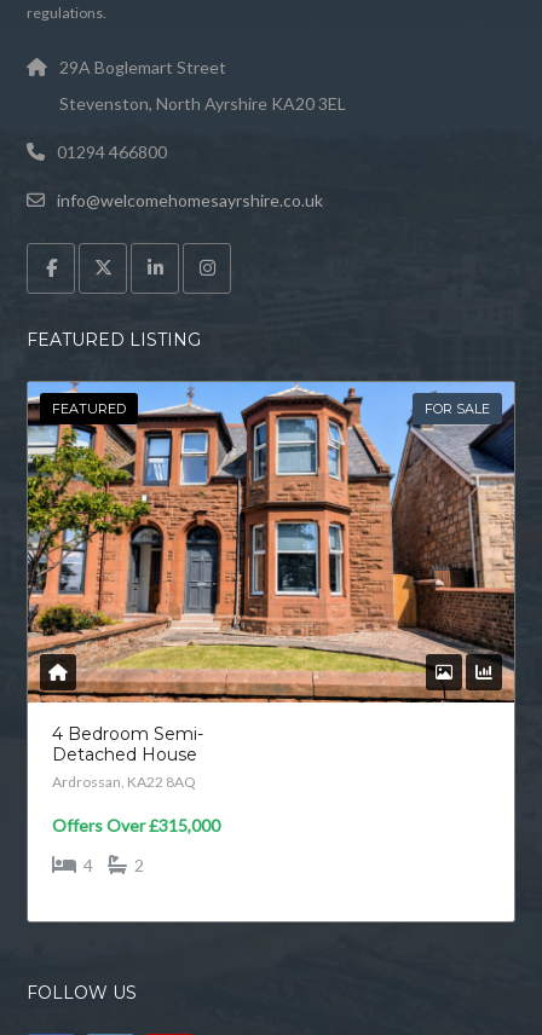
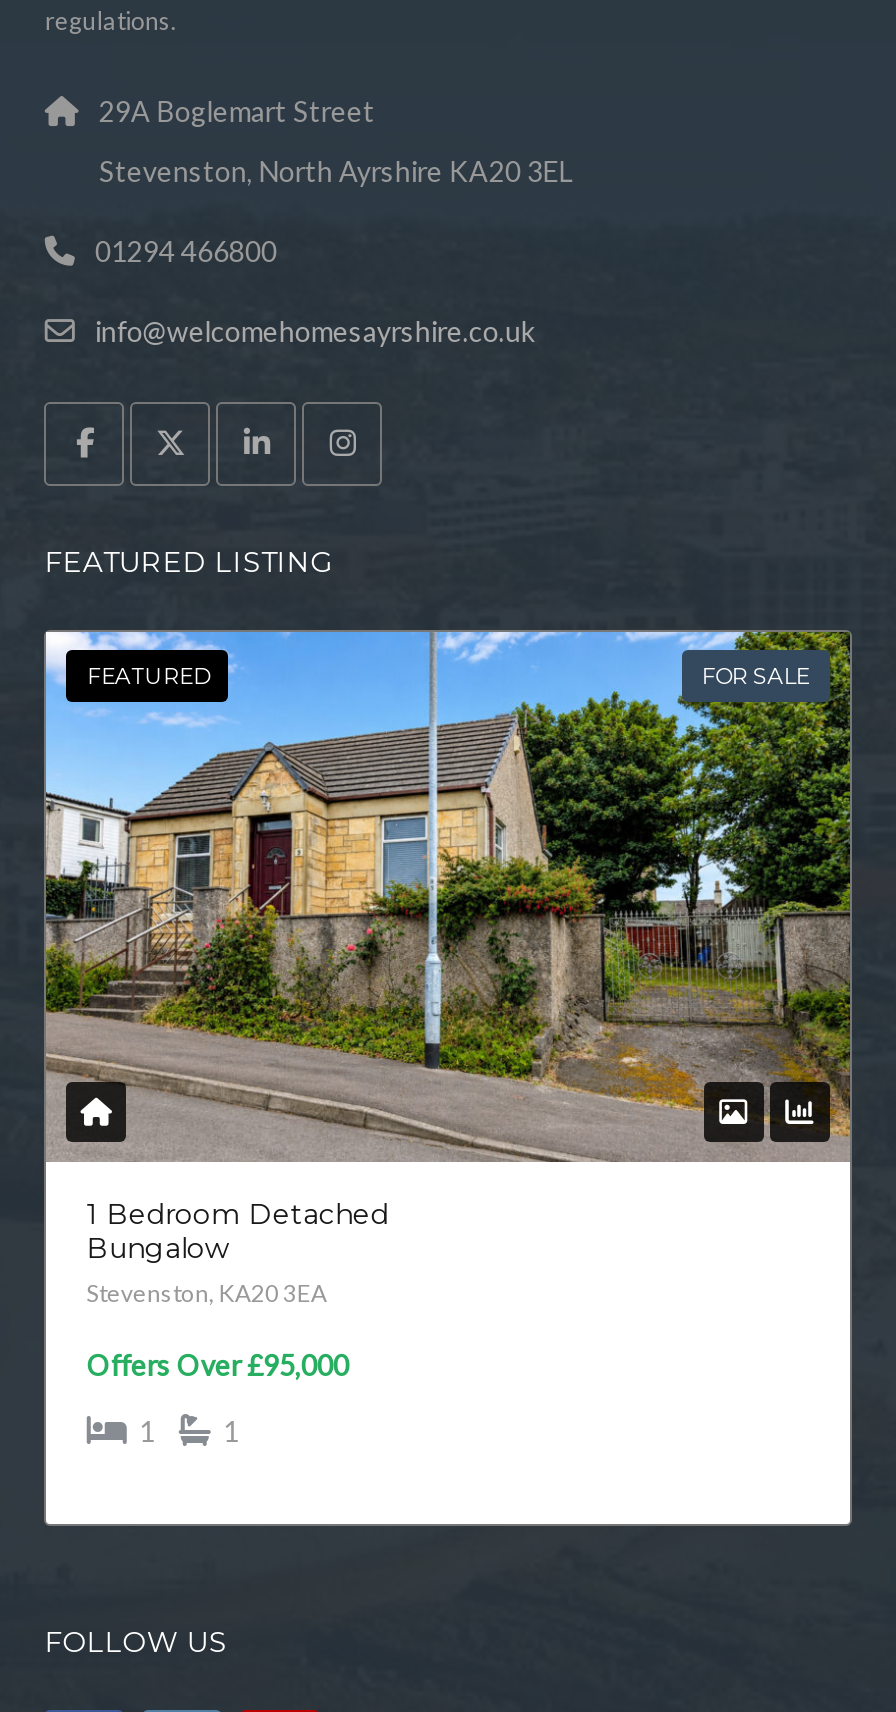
- [image]
- 4 Bedroom Semi-
- Detached House
- Ardrossan, KA22 8AQ
+ [image]
+ 1 Bedroom Detached
+ Bungalow
+ Stevenston, KA20 3EA

- Offers Over£315,000
+ Offers Over£95,000

- 4
- 2
+ 1
+ 1
